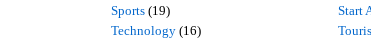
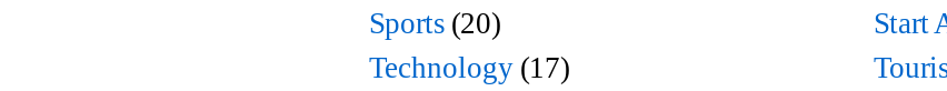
- Sports (19)
+ Sports (20)

- Technology (16)
+ Technology (17)
